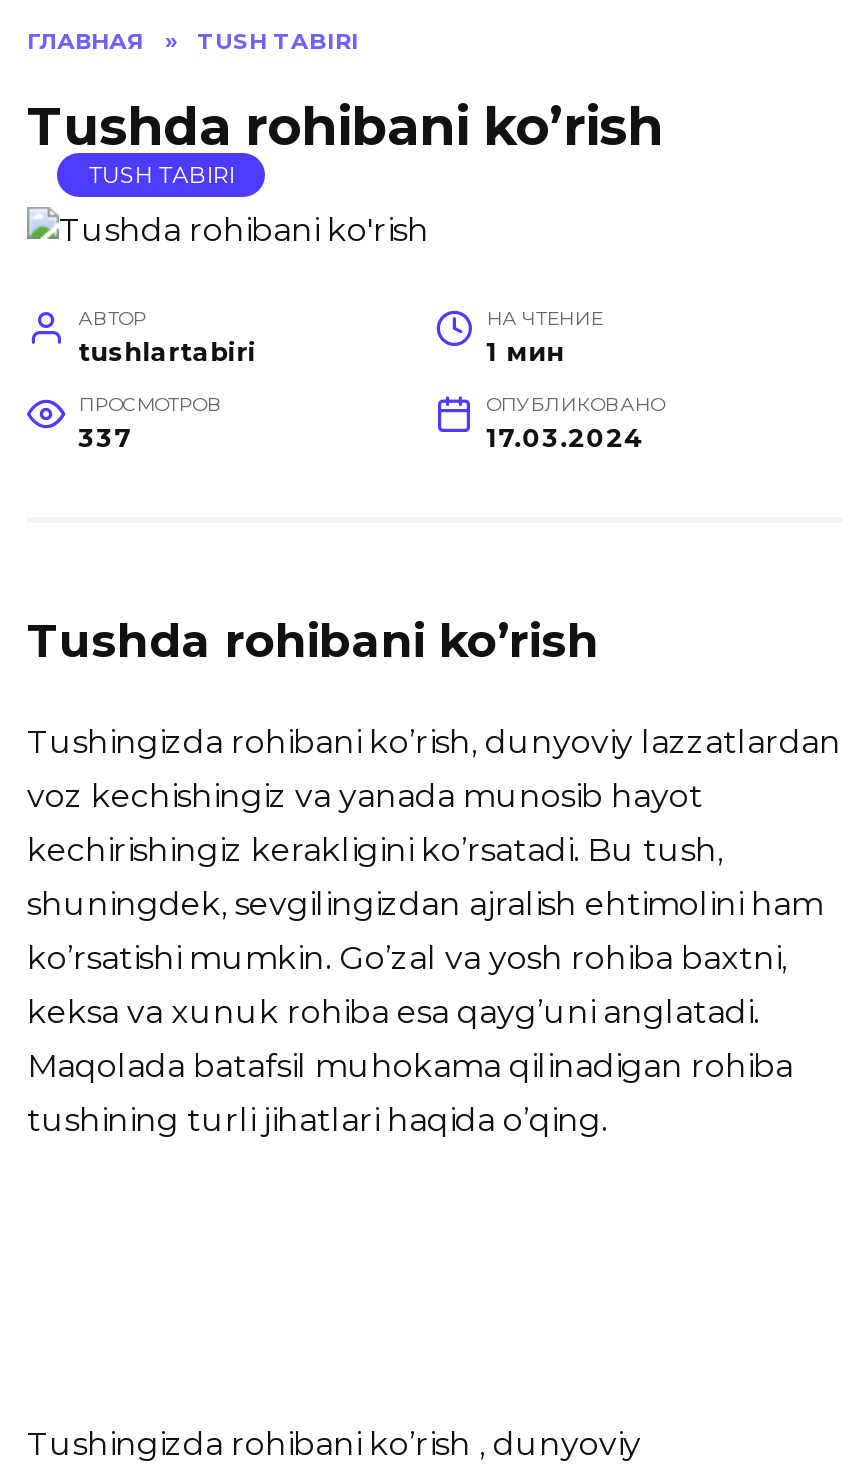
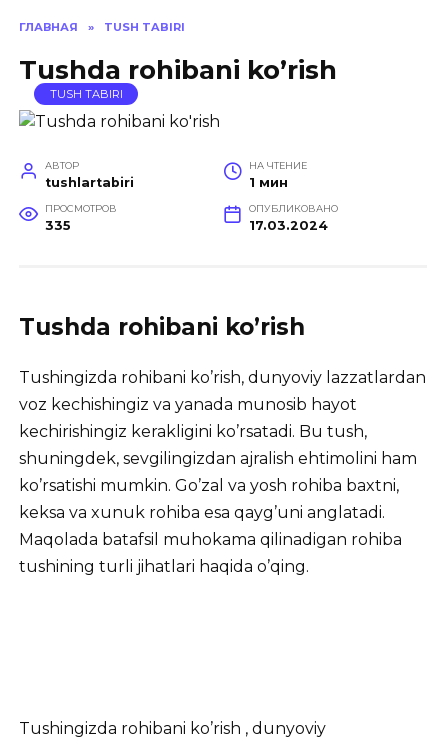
- 337
+ 335
